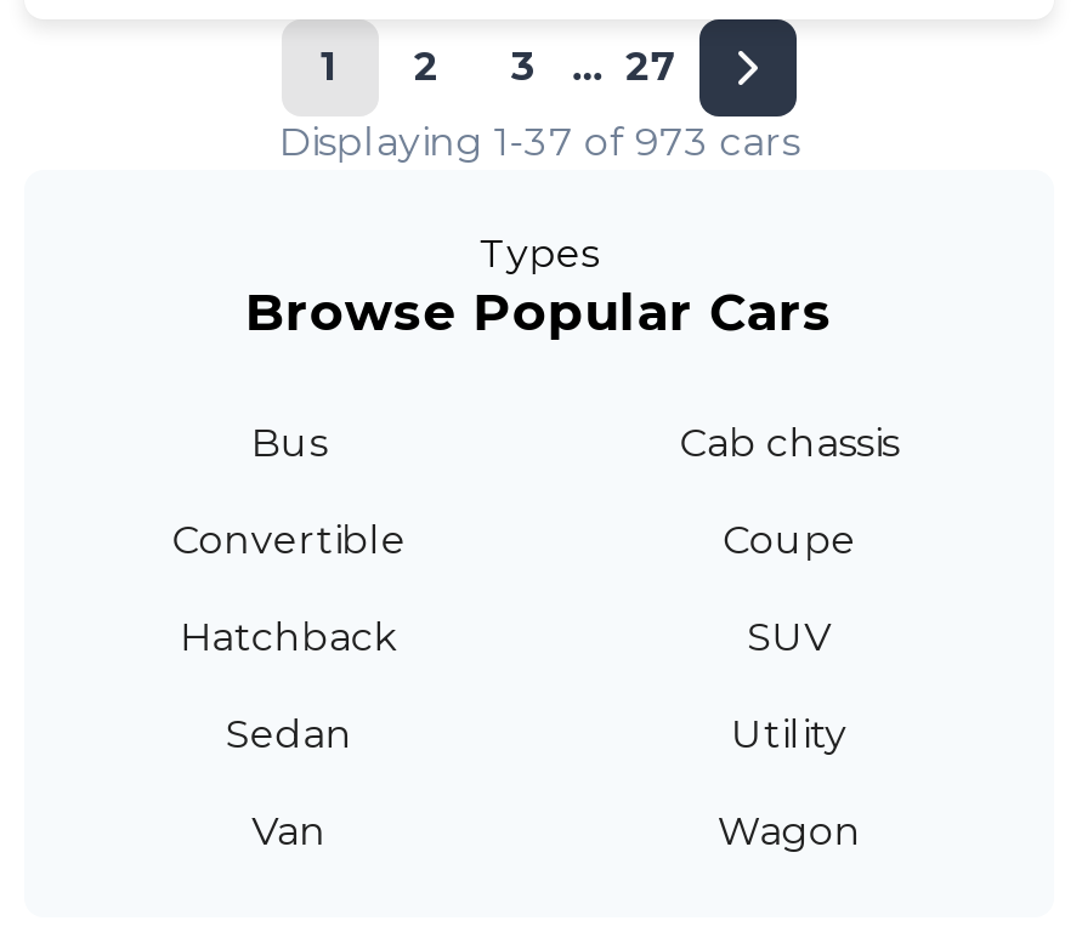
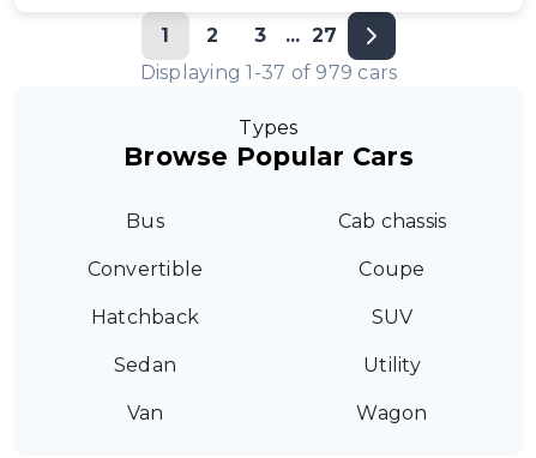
- Displaying 1-37 of 973 cars
+ Displaying 1-37 of 979 cars
